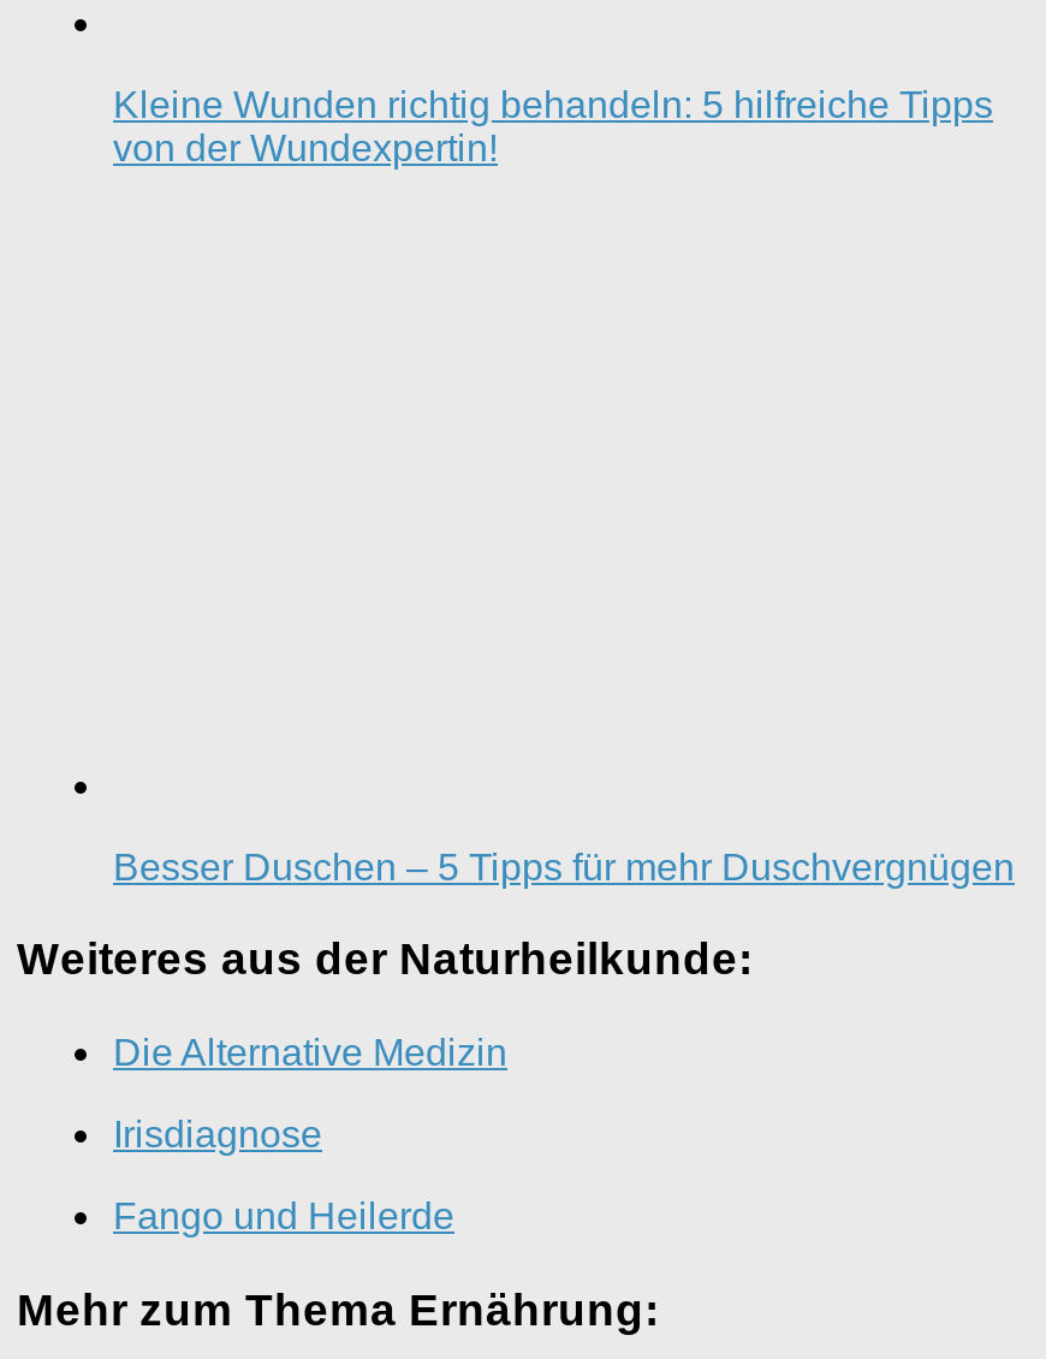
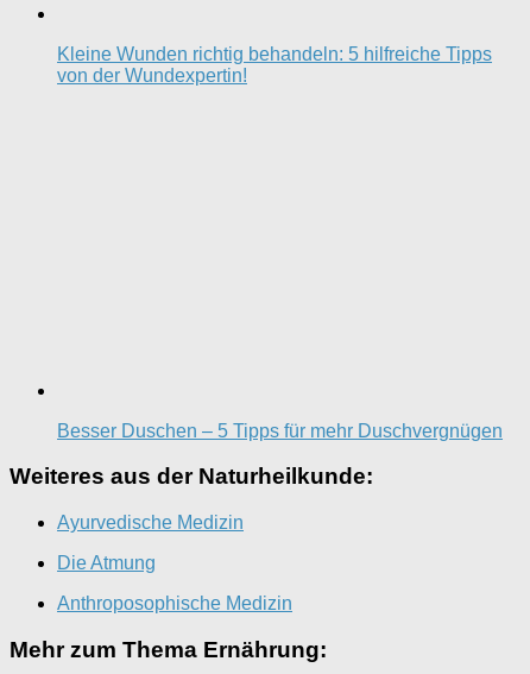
- Die Alternative Medizin
+ Ayurvedische Medizin

- Irisdiagnose
+ Die Atmung

- Fango und Heilerde
+ Anthroposophische Medizin
